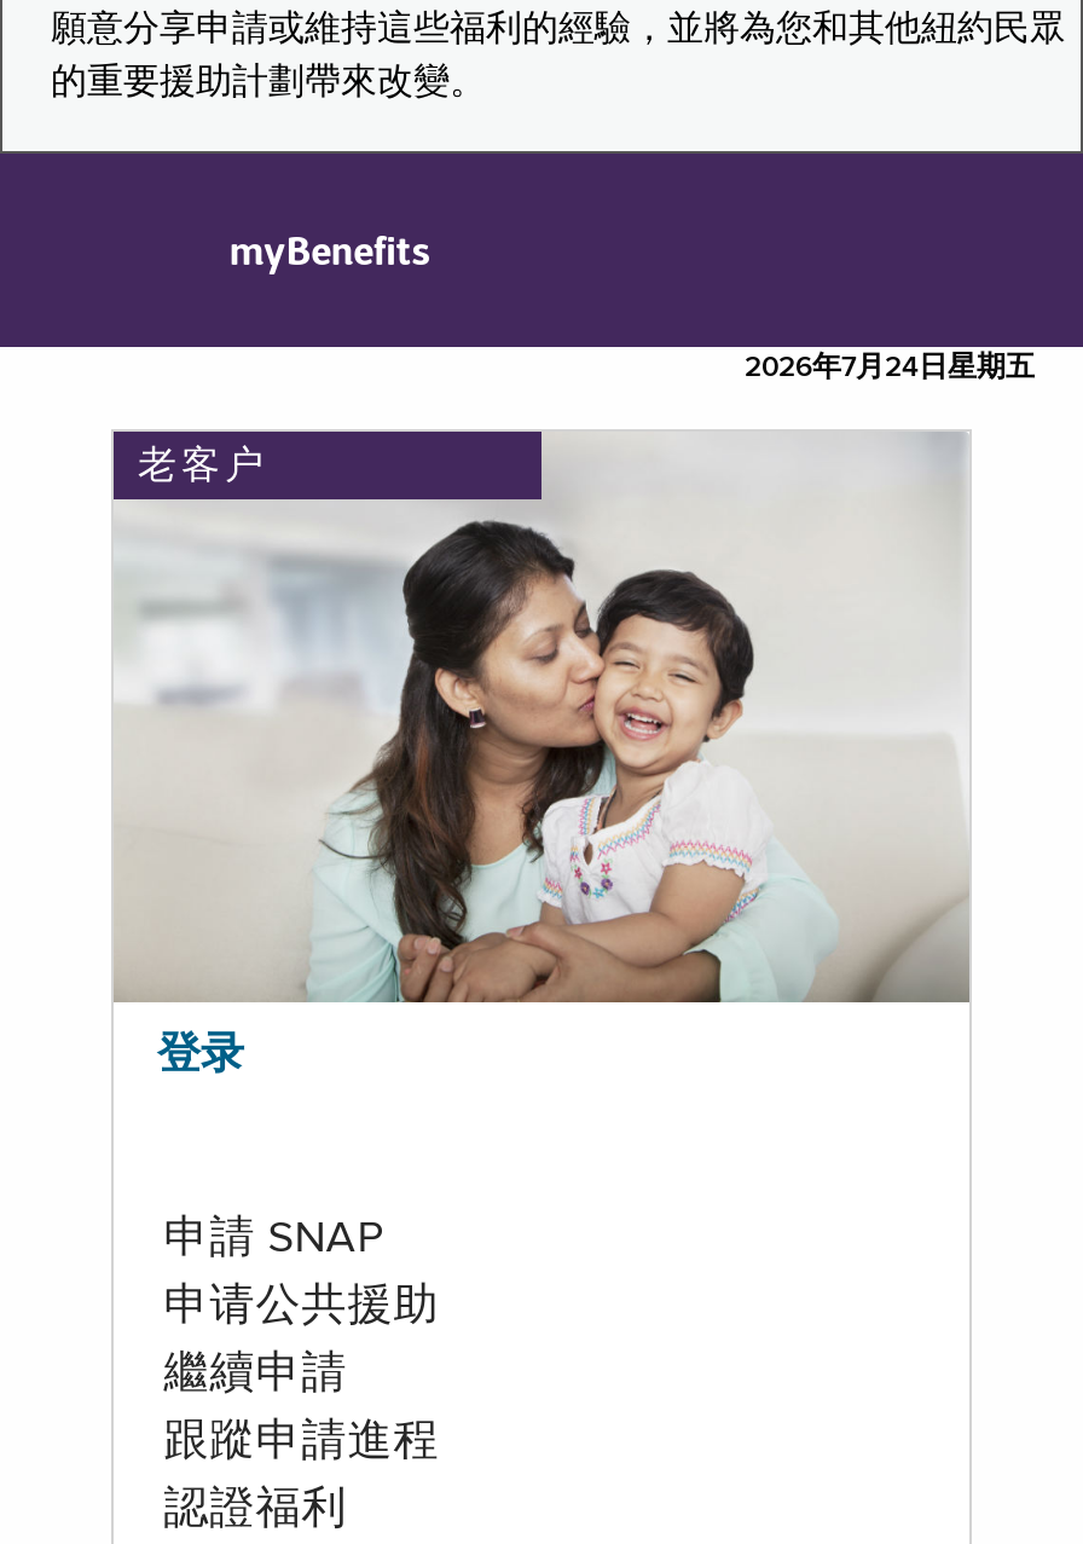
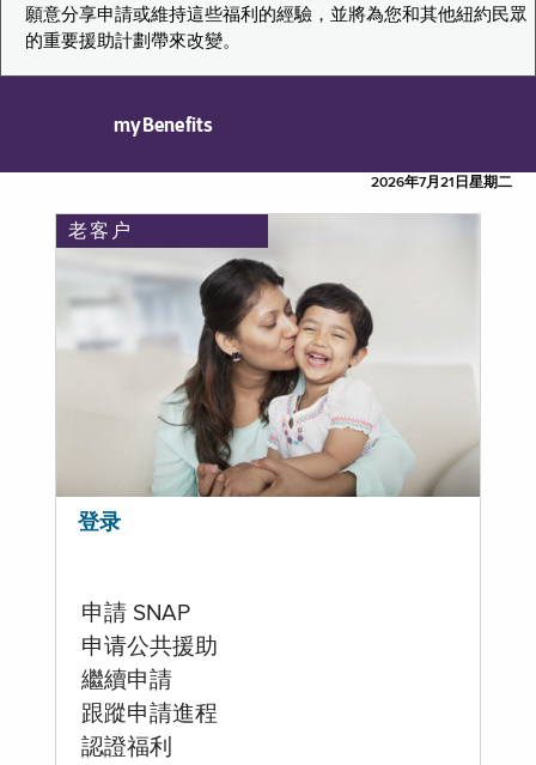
- 2026年7月24日星期五
+ 2026年7月21日星期二
